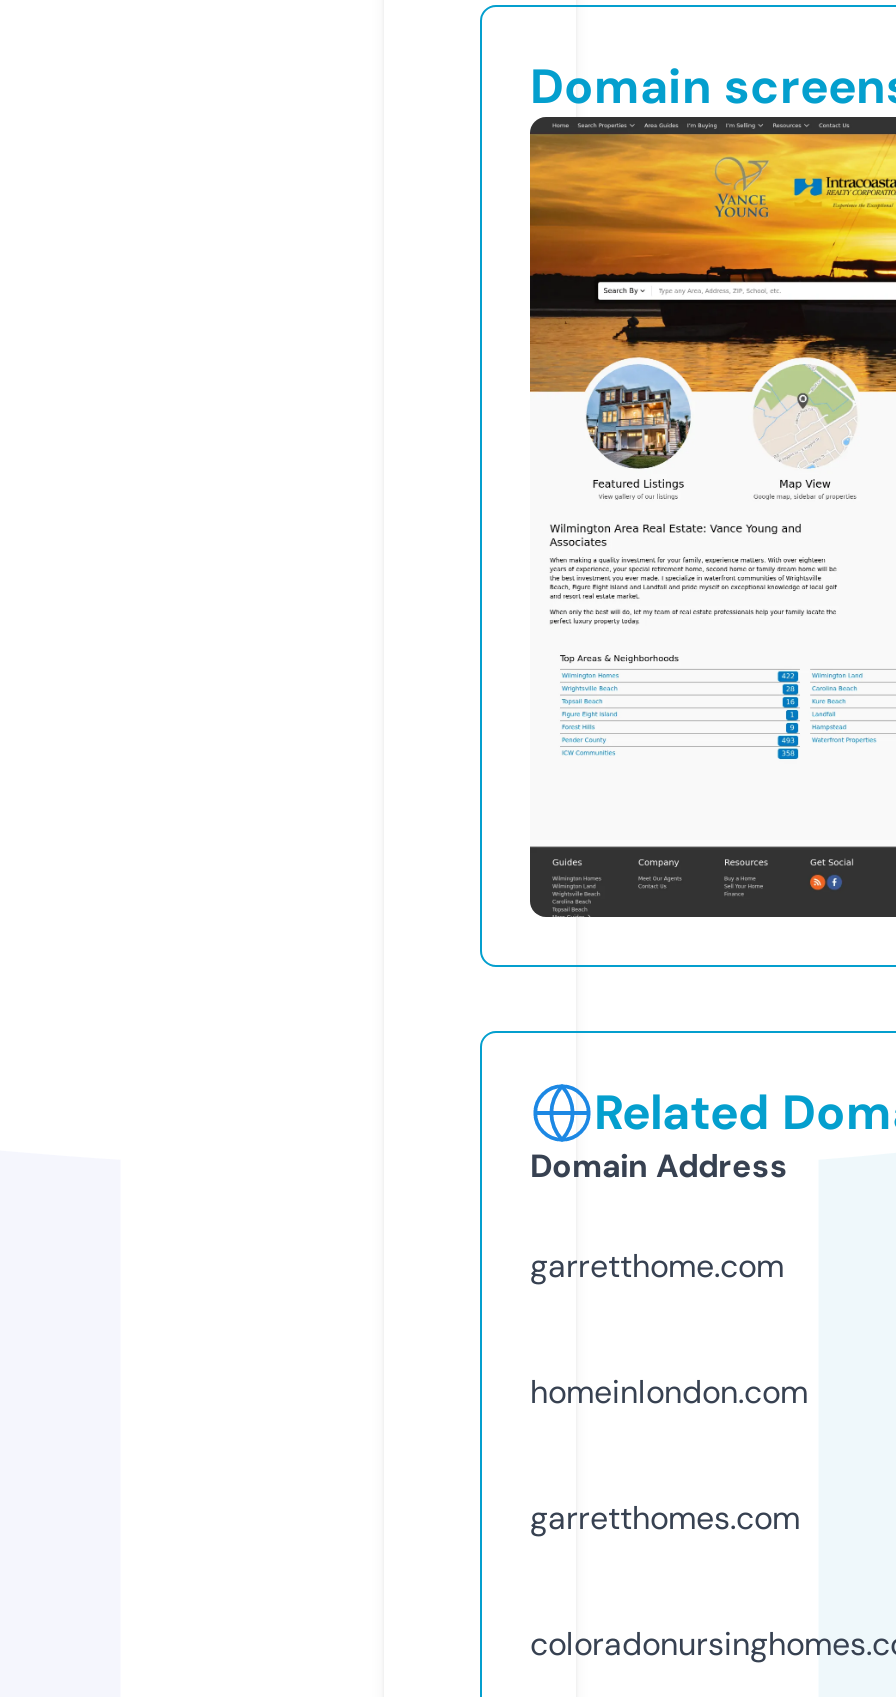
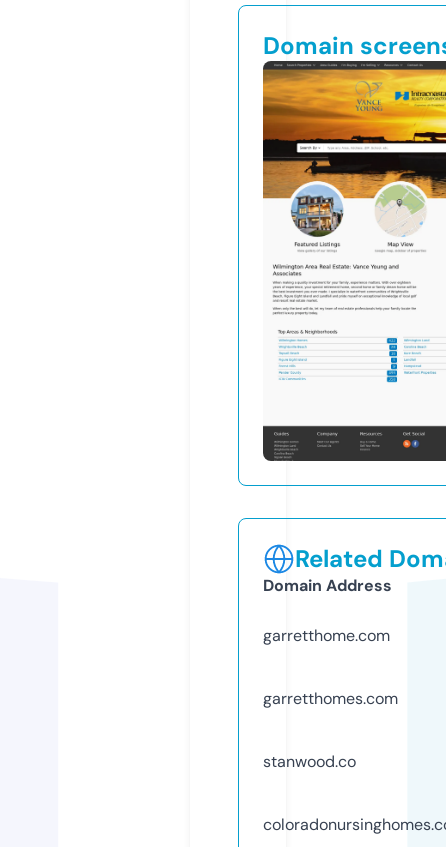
- homeinlondon.com

moved up: garretthomes.com

+ stanwood.co
